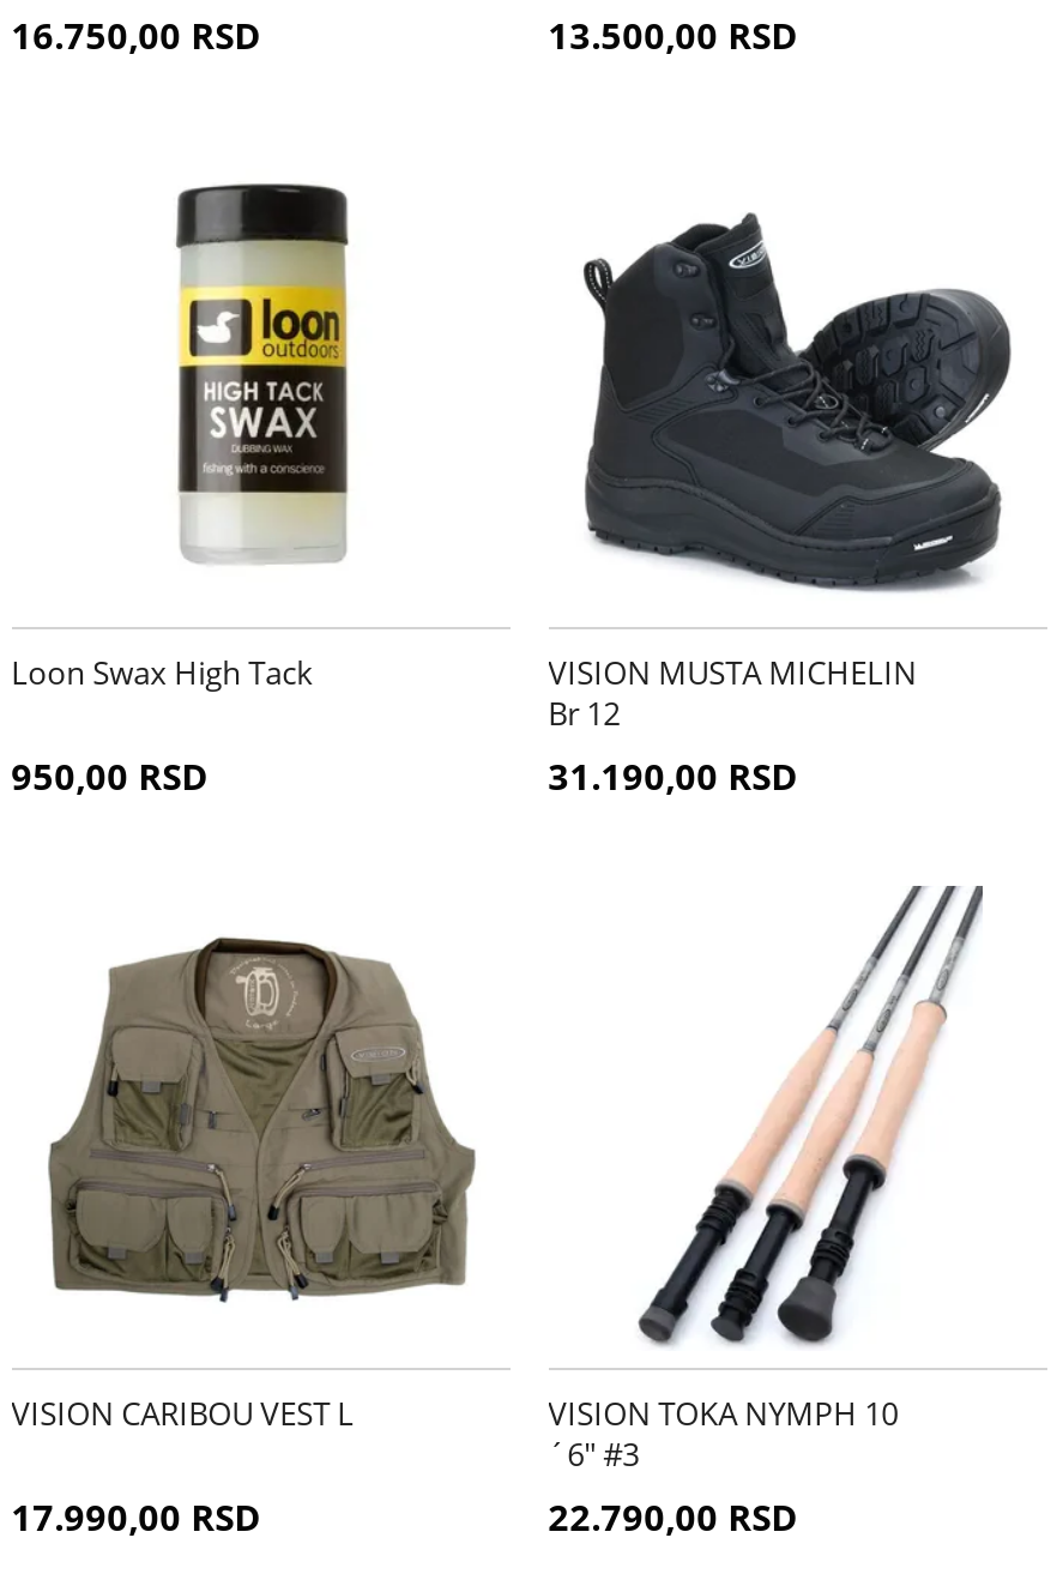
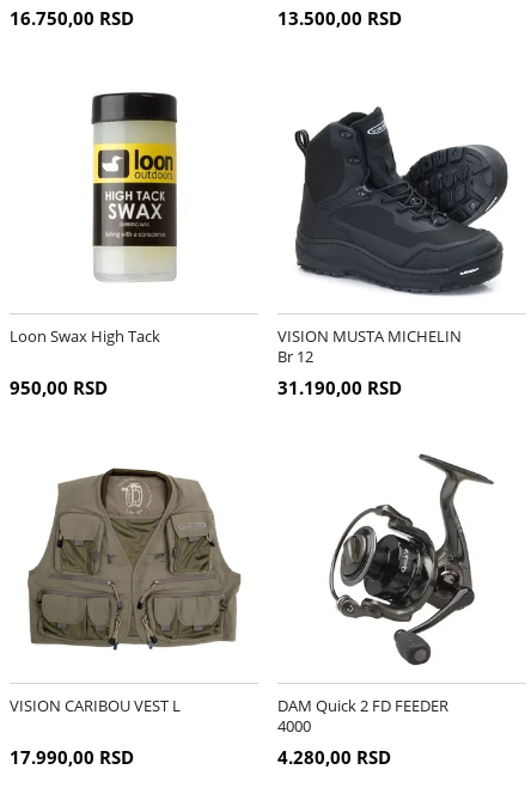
- [image]
- VISION TOKA NYMPH 10
- ´6″ #3
- 22.790,00 RSD
+ [image]
+ DAM Quick 2 FD FEEDER
+ 4000
+ 4.280,00 RSD
